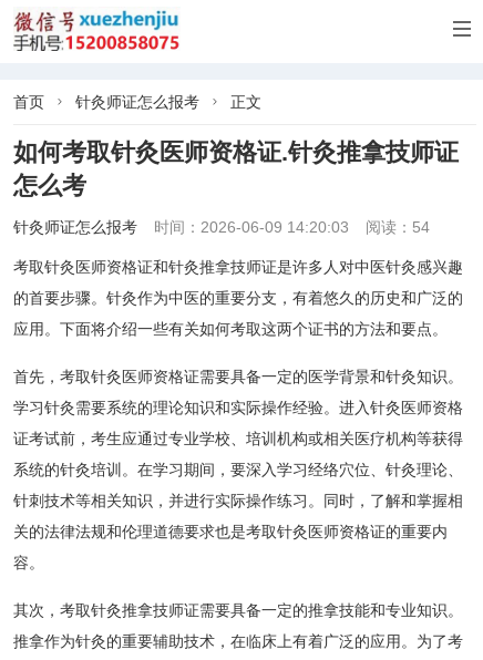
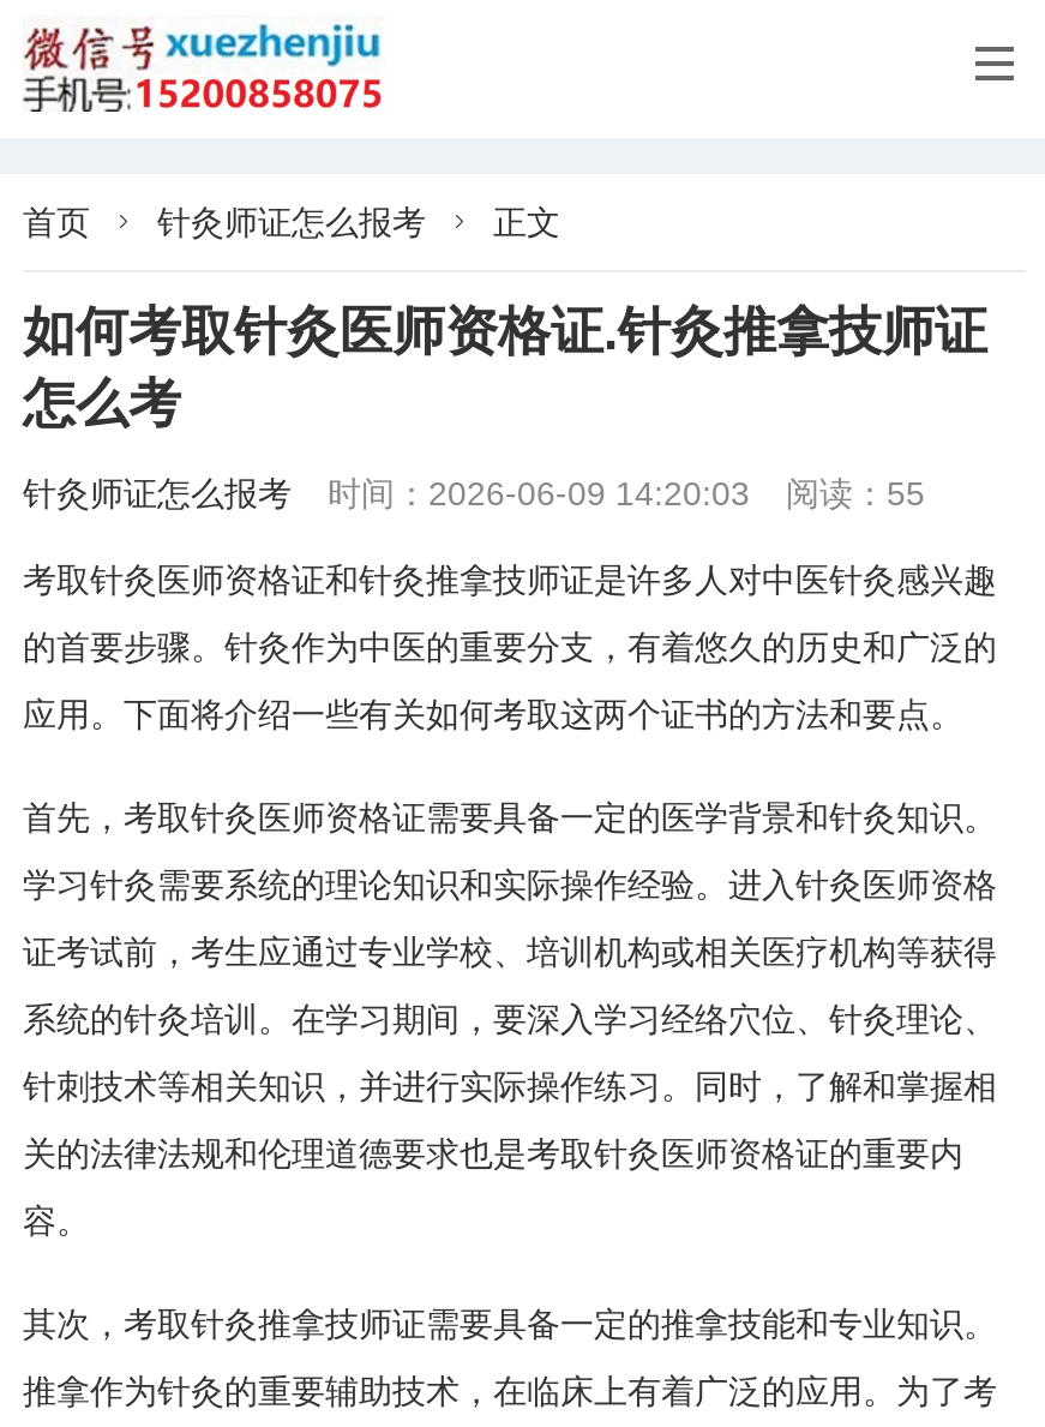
- 针灸师证怎么报考 时间：2026-06-09 14:20:03 阅读：54
+ 针灸师证怎么报考 时间：2026-06-09 14:20:03 阅读：55
